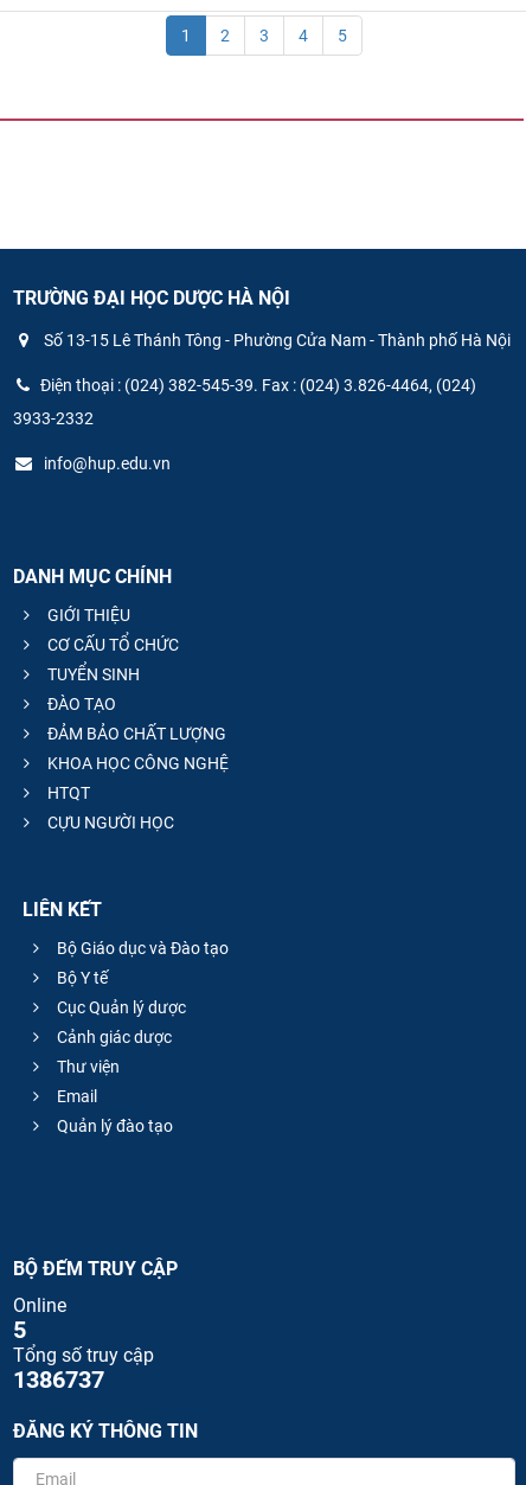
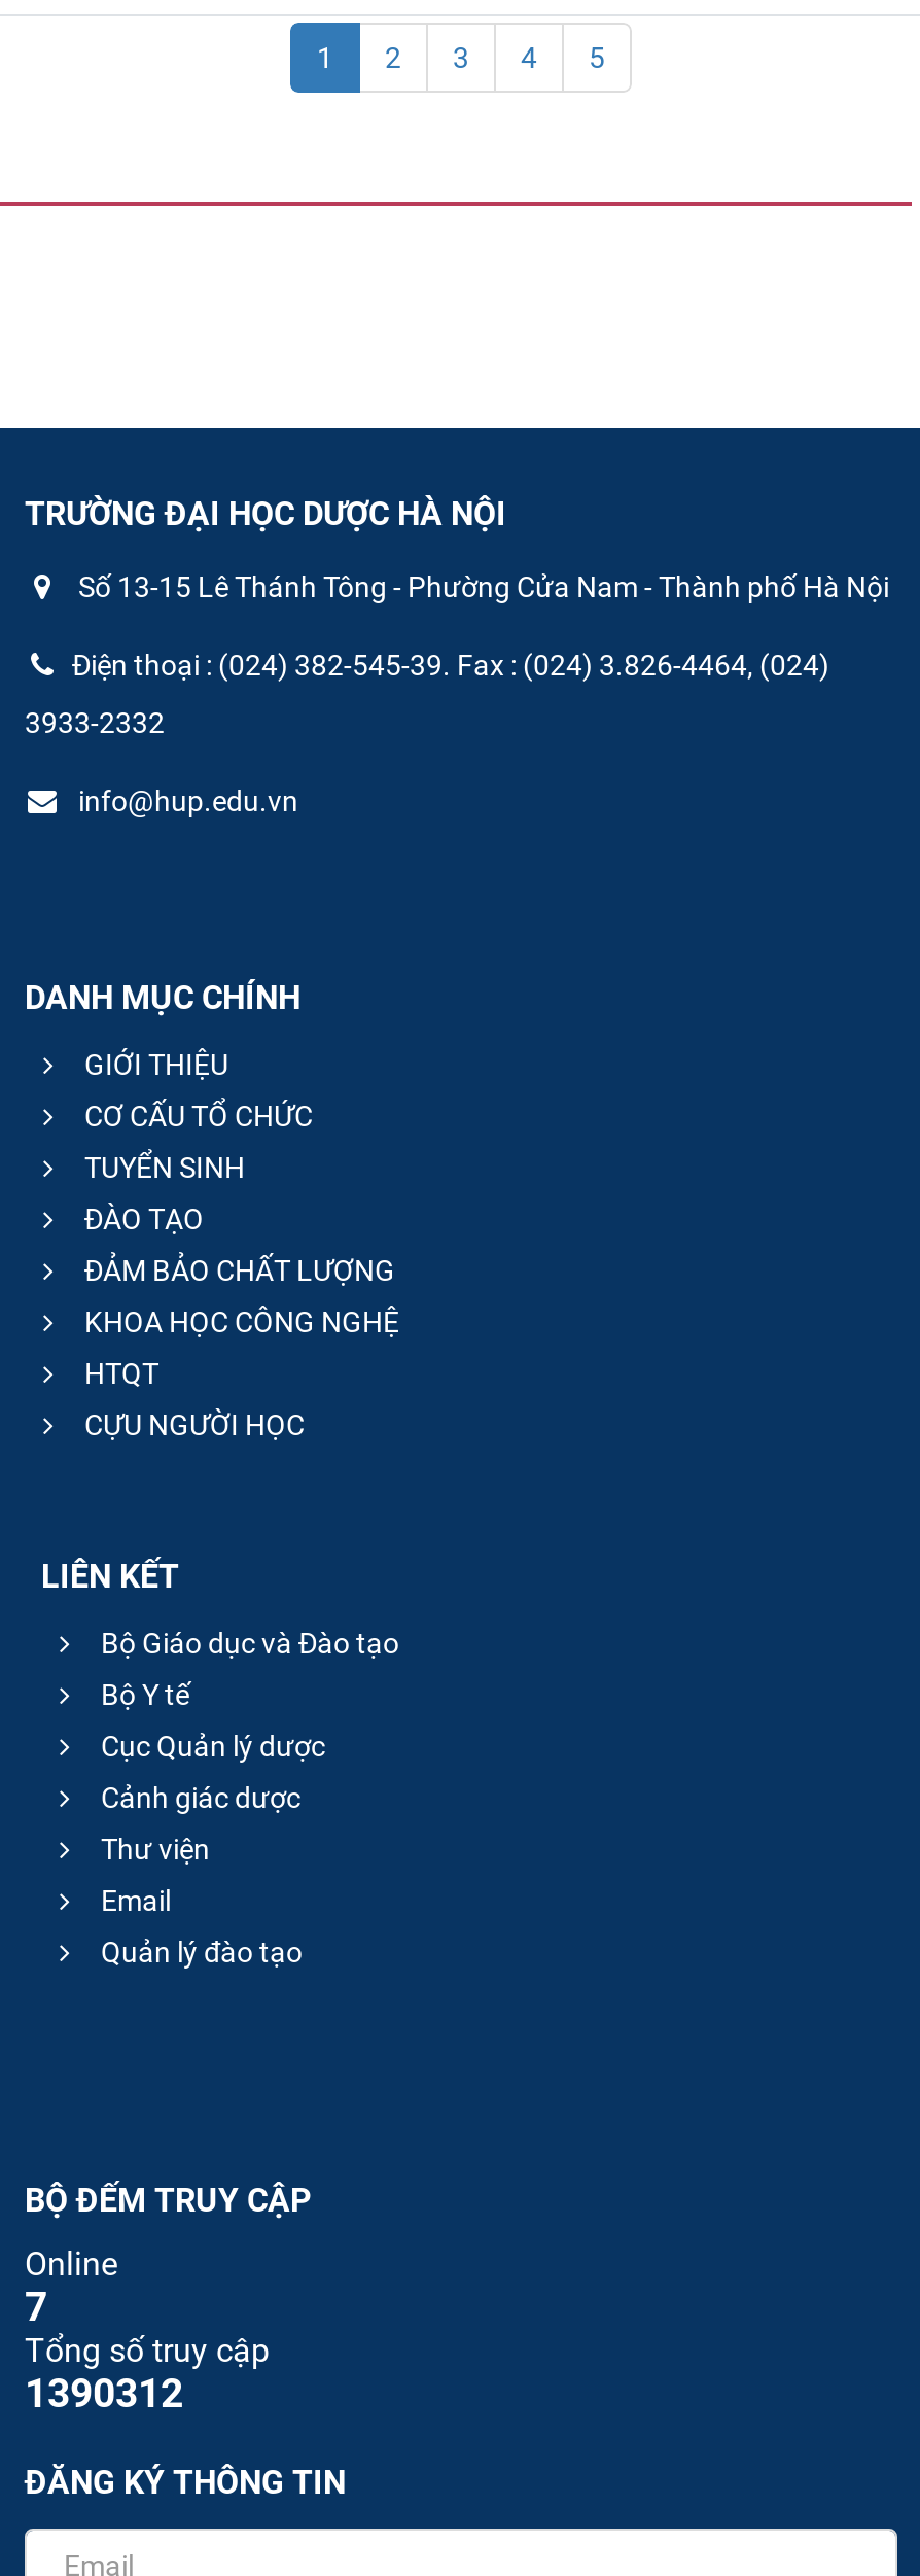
- 5
+ 7

- 1386737
+ 1390312
